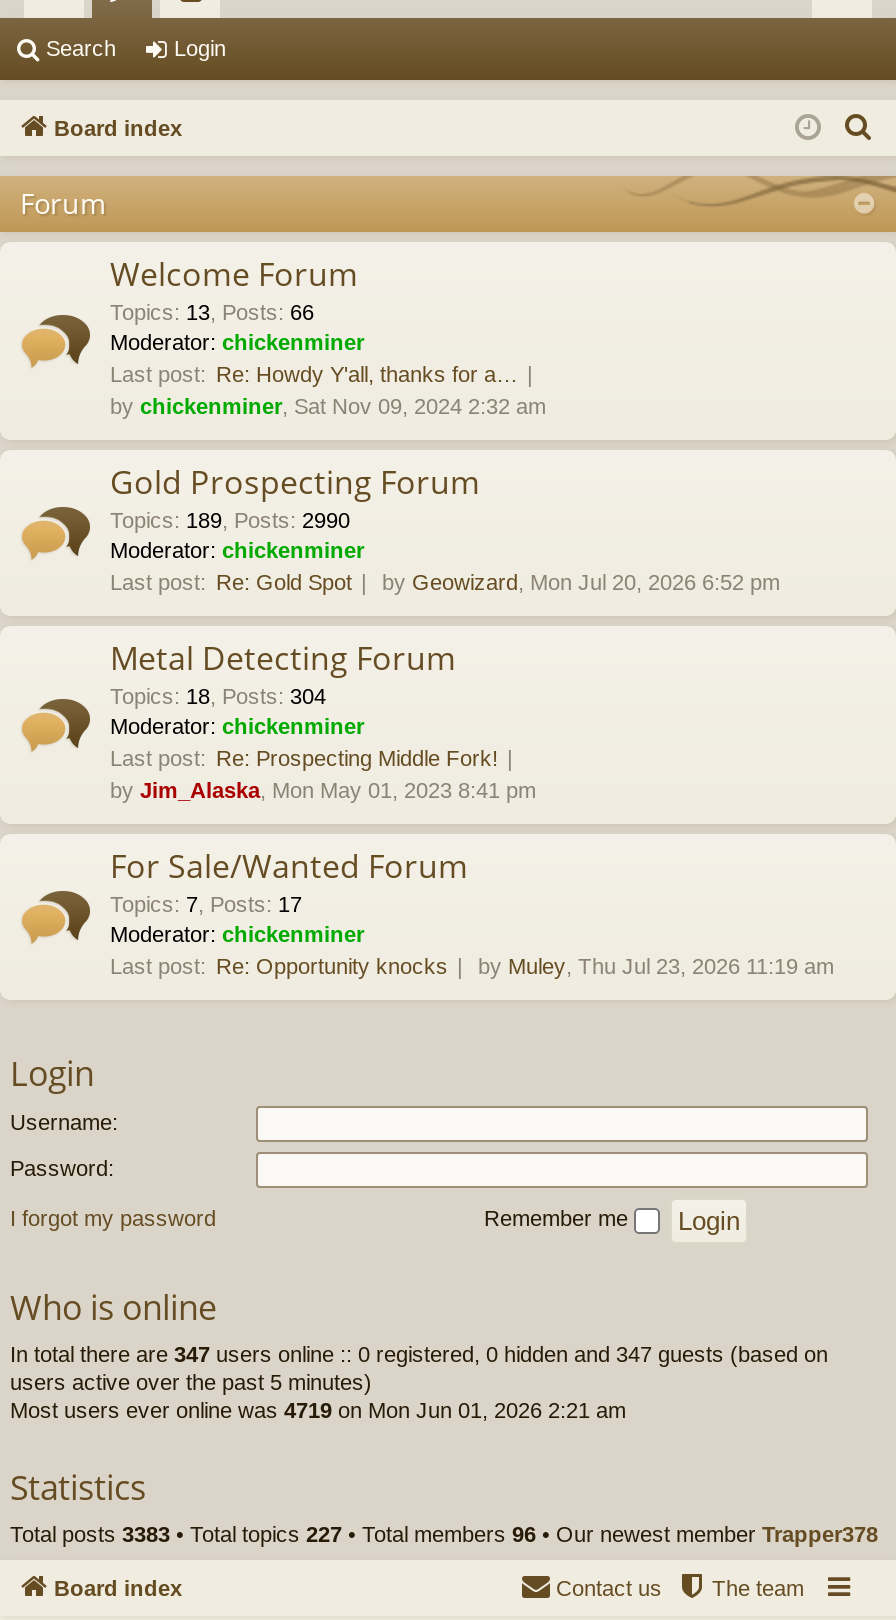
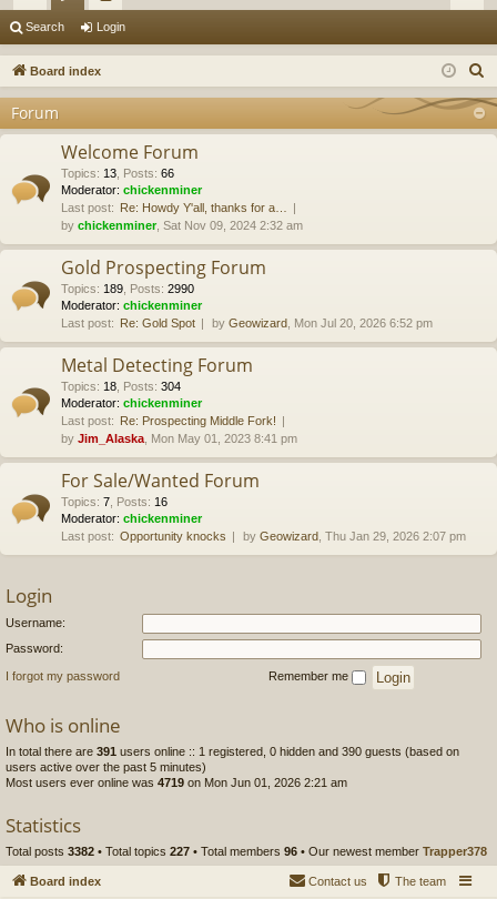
- Topics: 7, Posts: 17
+ Topics: 7, Posts: 16

- Last post: Re: Opportunity knocks
- by Muley, Thu Jul 23, 2026 11:19 am
+ Last post: Opportunity knocks
+ by Geowizard, Thu Jan 29, 2026 2:07 pm

- In total there are 347 users online :: 0 registered, 0 hidden and 347 guests (based on
+ In total there are 391 users online :: 1 registered, 0 hidden and 390 guests (based on

- Total posts 3383 • Total topics 227 • Total members 96 • Our newest member Trapper378
+ Total posts 3382 • Total topics 227 • Total members 96 • Our newest member Trapper378
